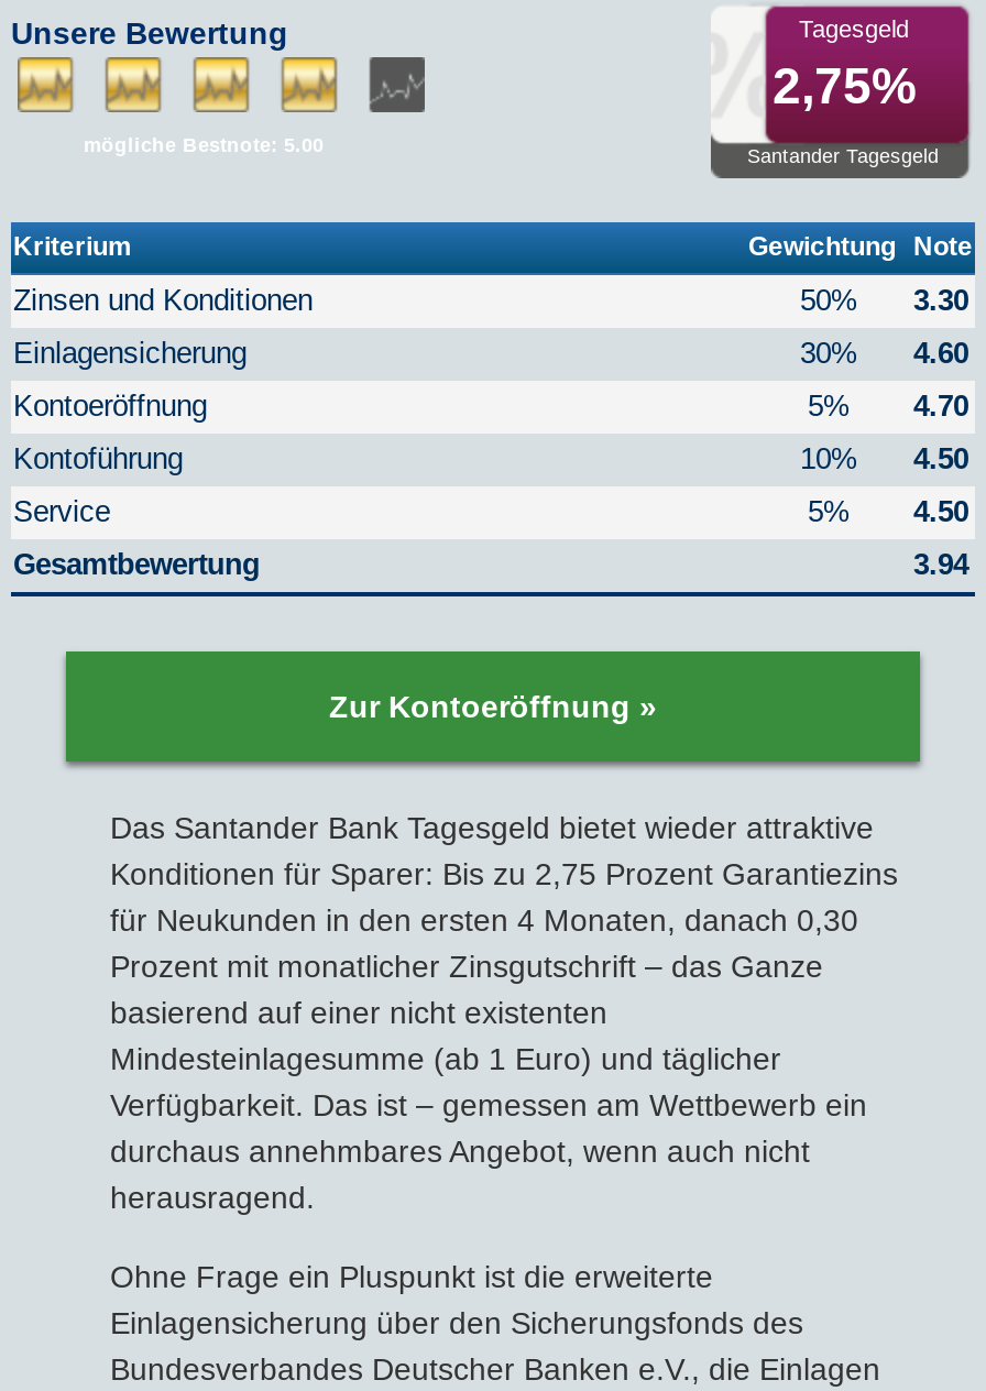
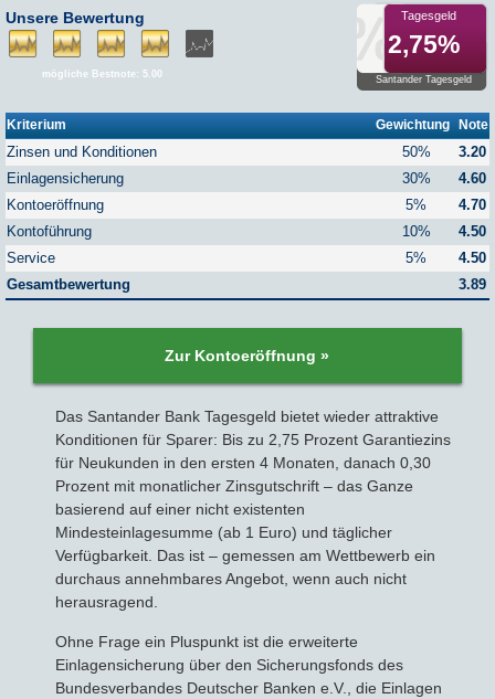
- 50% 3.30
+ 50% 3.20

- 3.94
+ 3.89
